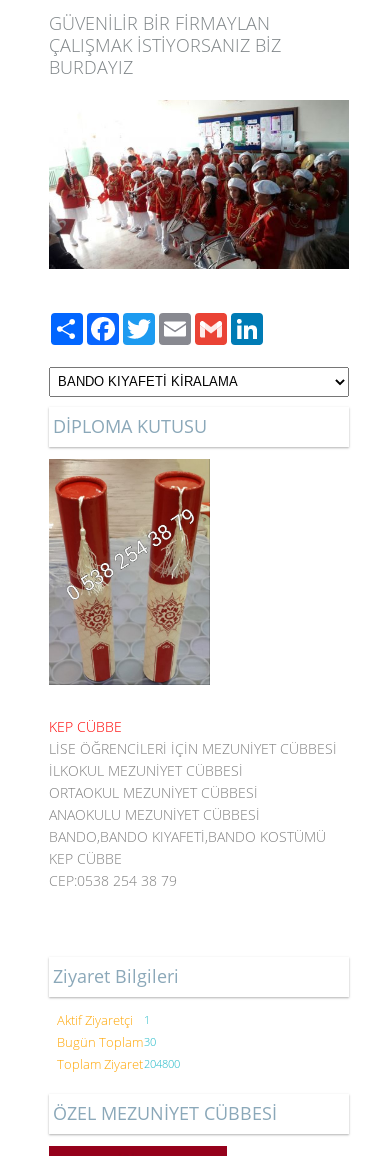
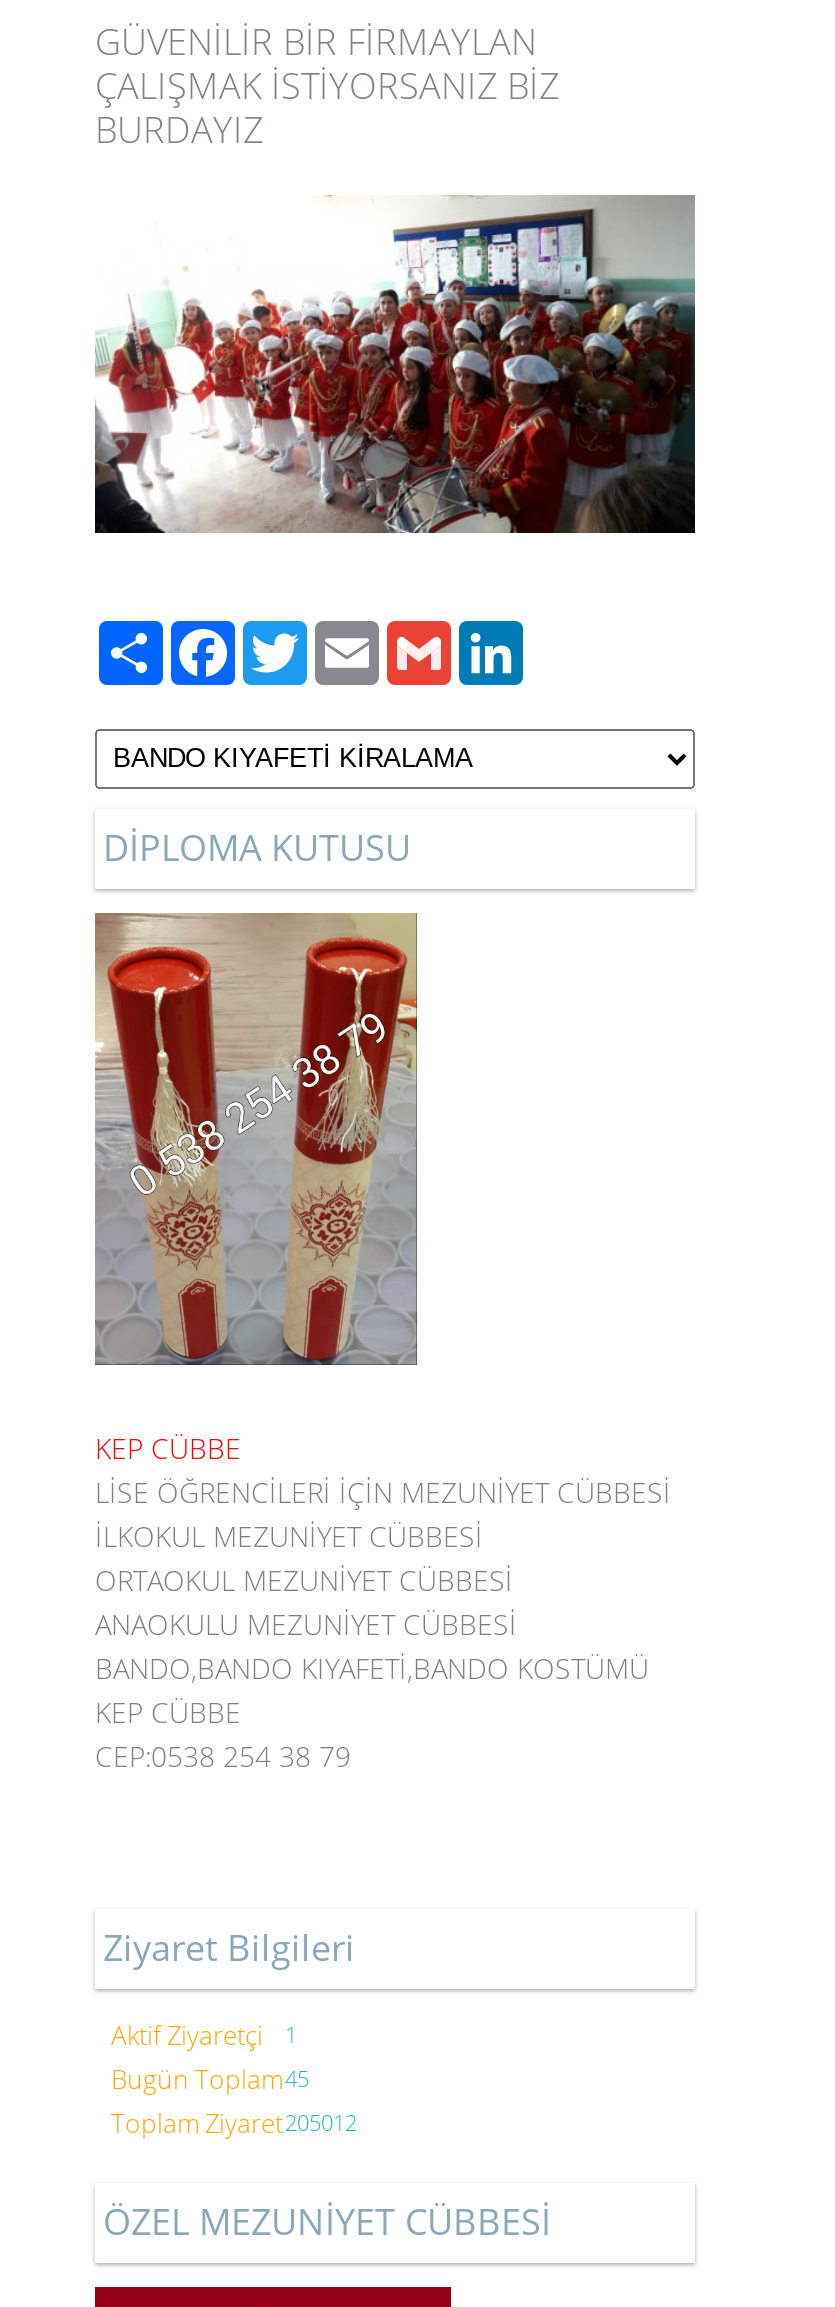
- Bugün Toplam30
+ Bugün Toplam45

- Toplam Ziyaret204800
+ Toplam Ziyaret205012
